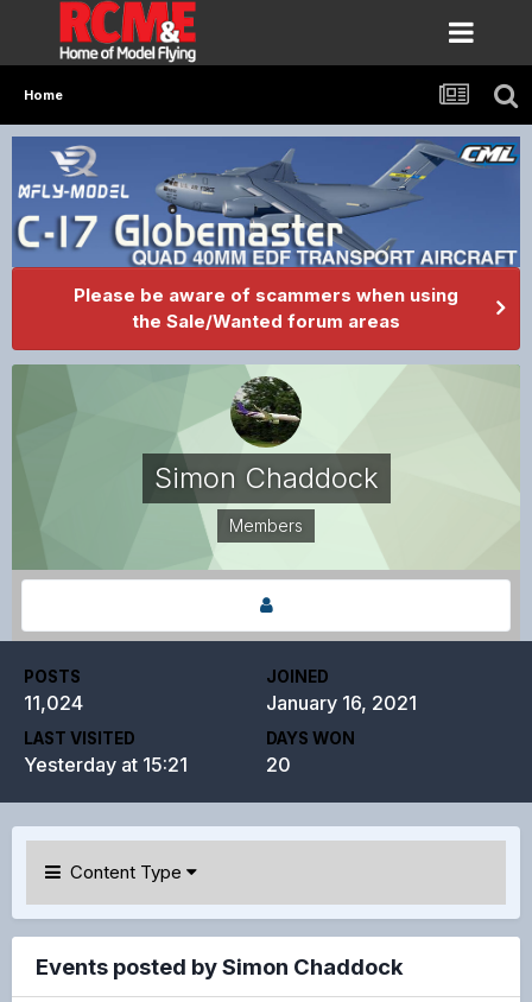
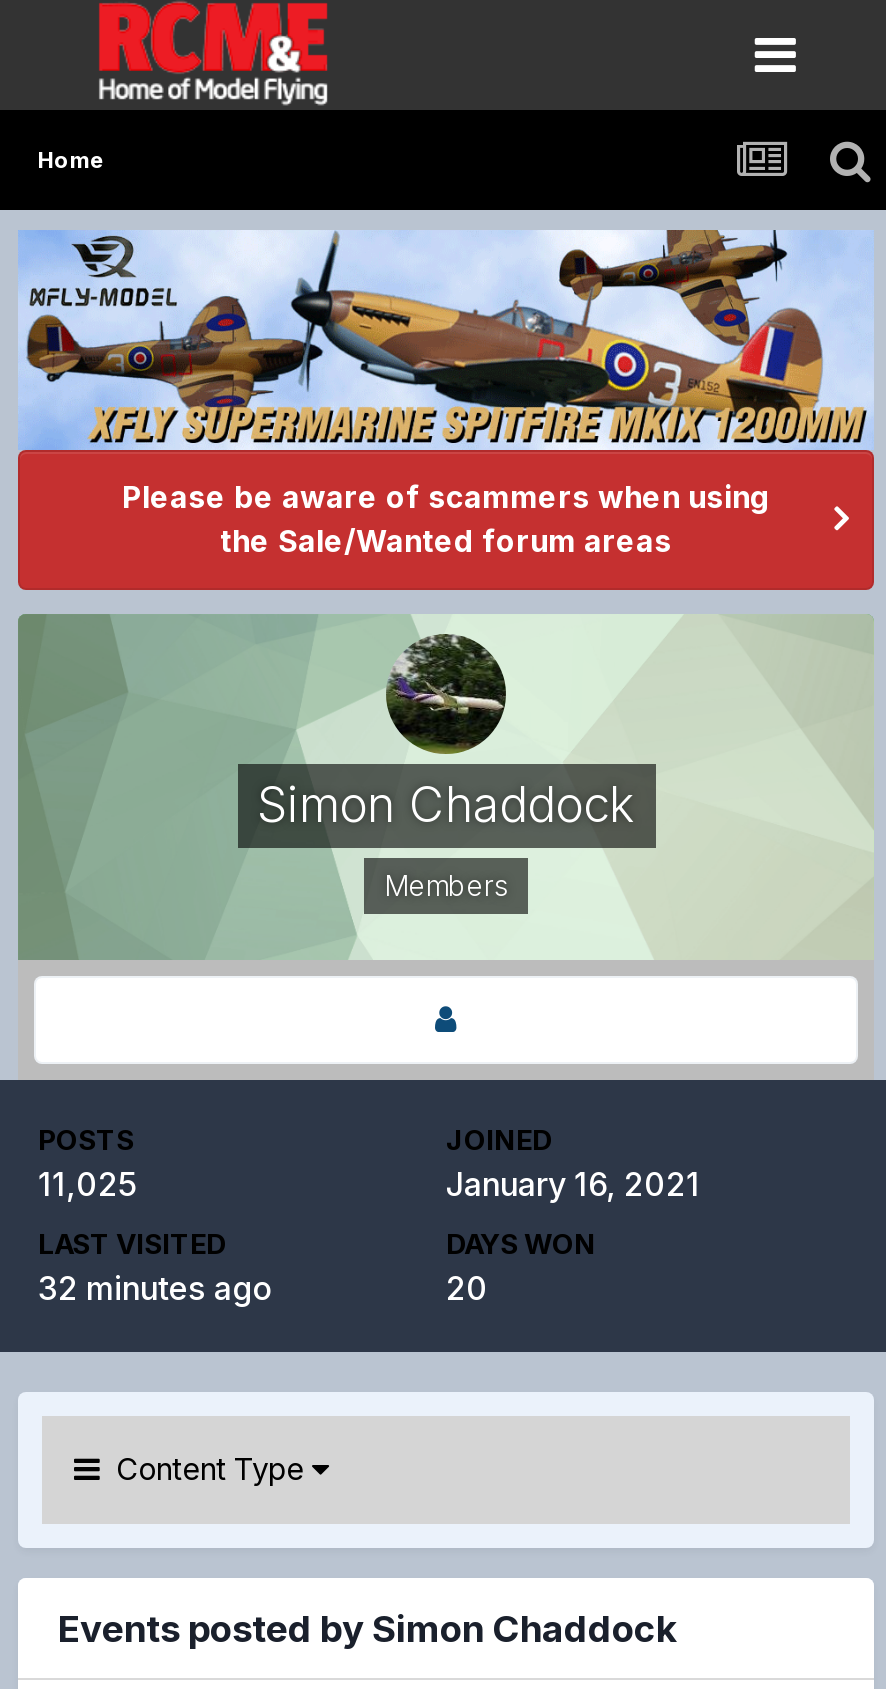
- [image]
+ [image]

- 11,024
+ 11,025

- Yesterday at 15:21
+ 32 minutes ago
